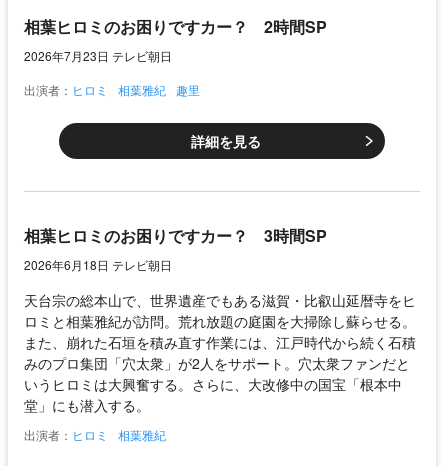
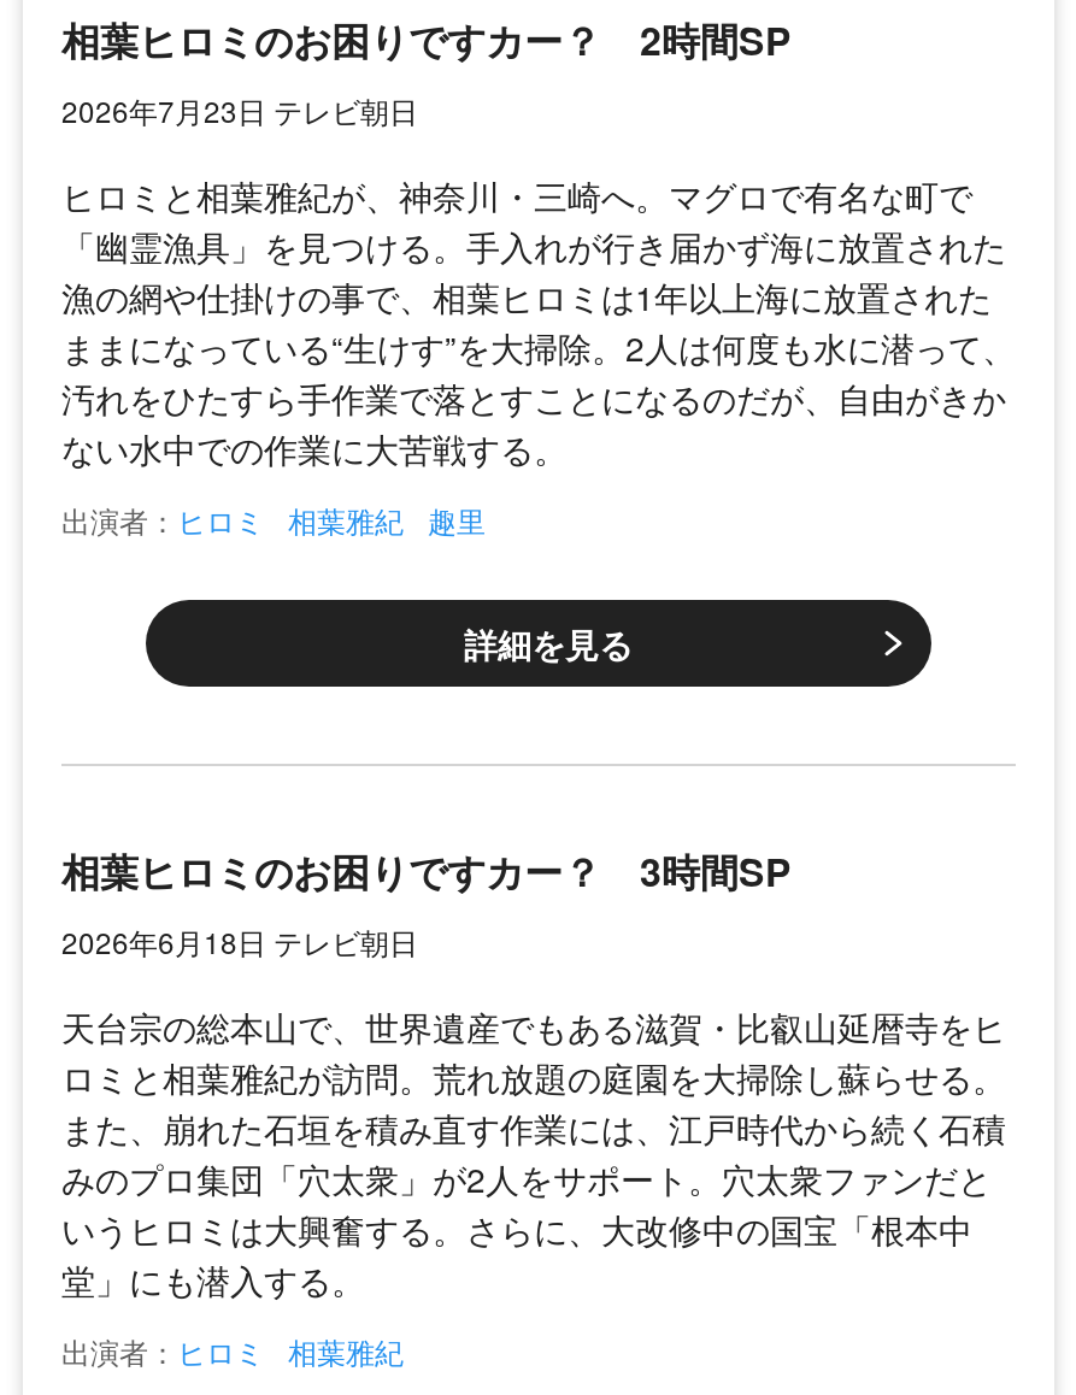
+ ヒロミと相葉雅紀が、神奈川・三崎へ。マグロで有名な町で
+ 「幽霊漁具」を見つける。手入れが行き届かず海に放置された
+ 漁の網や仕掛けの事で、相葉ヒロミは1年以上海に放置された
+ ままになっている“生けす”を大掃除。2人は何度も水に潜って、
+ 汚れをひたすら手作業で落とすことになるのだが、自由がきか
+ ない水中での作業に大苦戦する。
